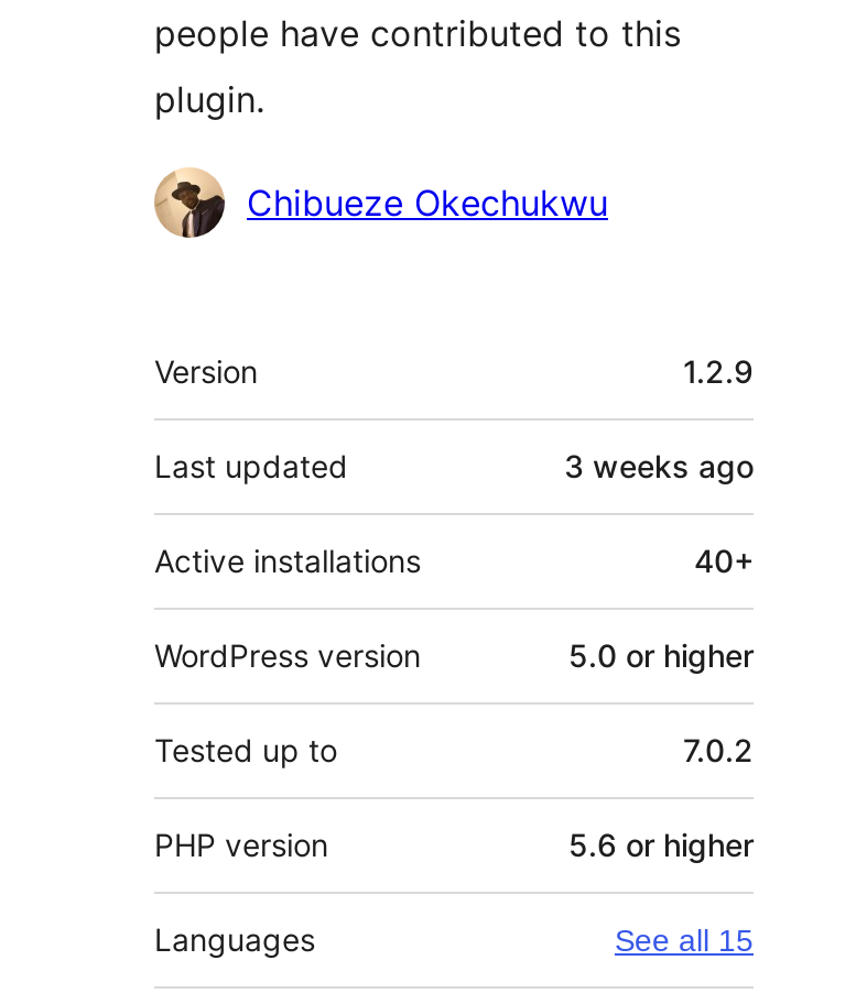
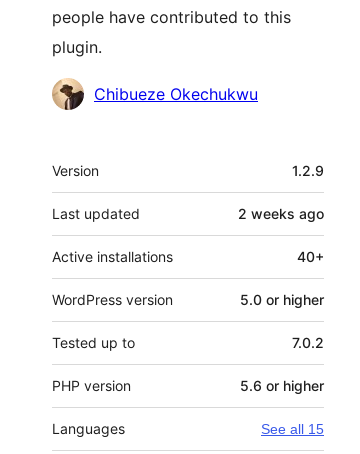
- 3 weeks ago
+ 2 weeks ago
